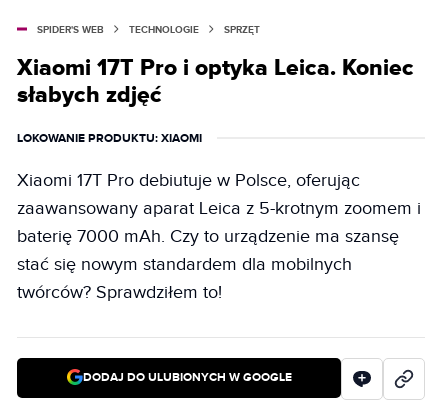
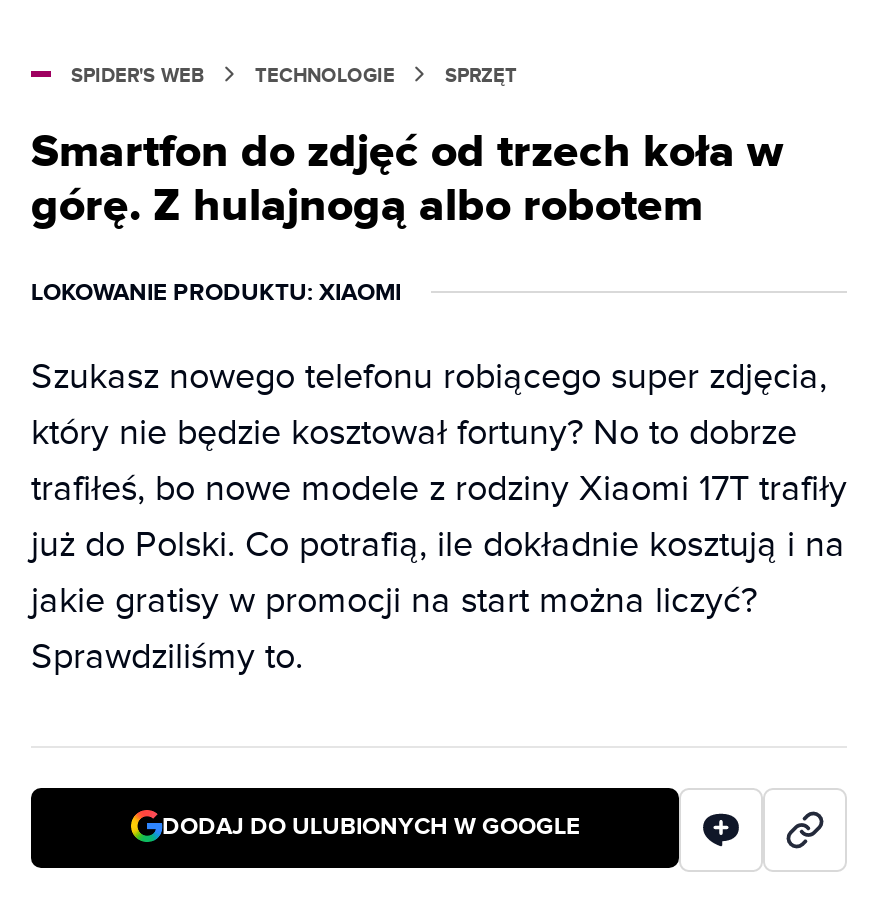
- Xiaomi 17T Pro i optyka Leica. Koniec
- słabych zdjęć
+ Smartfon do zdjęć od trzech koła w
+ górę. Z hulajnogą albo robotem

- Xiaomi 17T Pro debiutuje w Polsce, oferując
- zaawansowany aparat Leica z 5-krotnym zoomem i
- baterię 7000 mAh. Czy to urządzenie ma szansę
- stać się nowym standardem dla mobilnych
- twórców? Sprawdziłem to!
+ Szukasz nowego telefonu robiącego super zdjęcia,
+ który nie będzie kosztował fortuny? No to dobrze
+ trafiłeś, bo nowe modele z rodziny Xiaomi 17T trafiły
+ już do Polski. Co potrafią, ile dokładnie kosztują i na
+ jakie gratisy w promocji na start można liczyć?
+ Sprawdziliśmy to.
